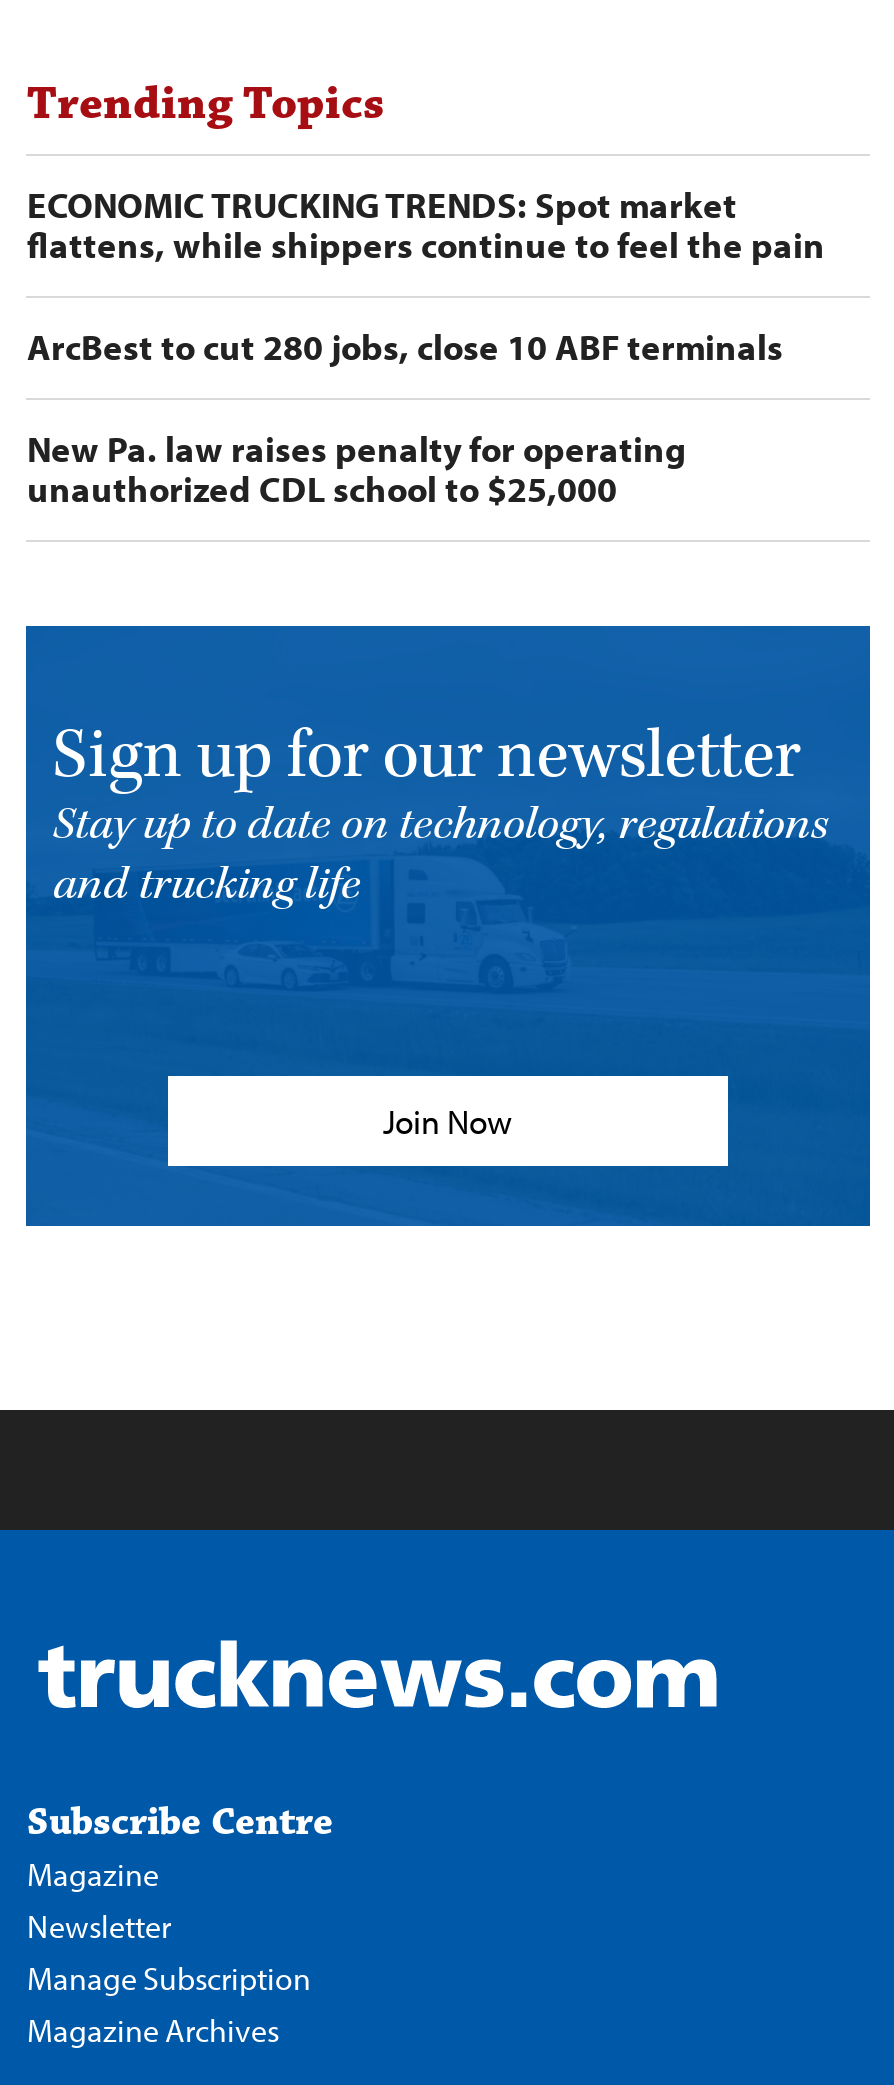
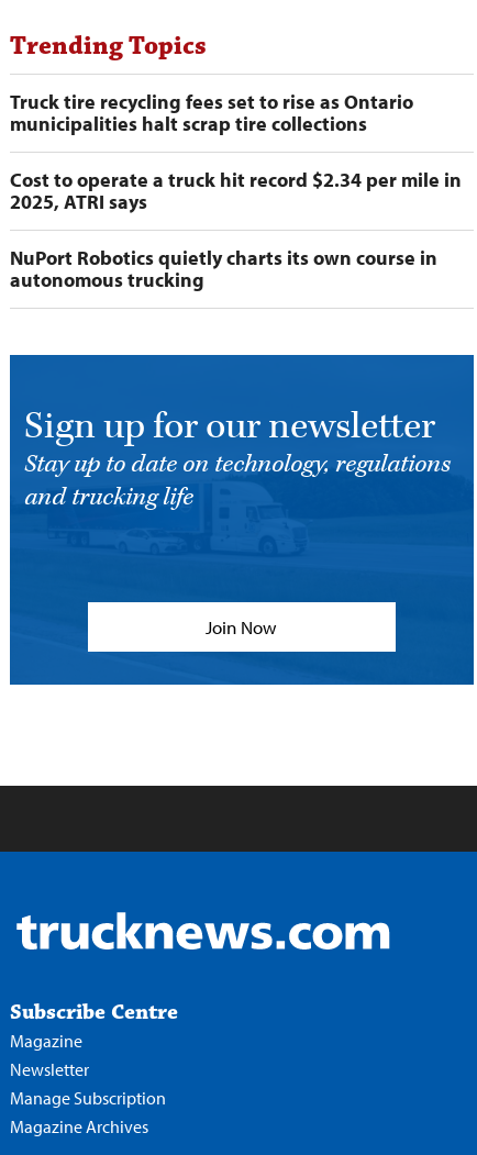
- ECONOMIC TRUCKING TRENDS: Spot market
- flattens, while shippers continue to feel the pain
+ Truck tire recycling fees set to rise as Ontario
+ municipalities halt scrap tire collections

- ArcBest to cut 280 jobs, close 10 ABF terminals
+ Cost to operate a truck hit record $2.34 per mile in
+ 2025, ATRI says

- New Pa. law raises penalty for operating
- unauthorized CDL school to $25,000
+ NuPort Robotics quietly charts its own course in
+ autonomous trucking
